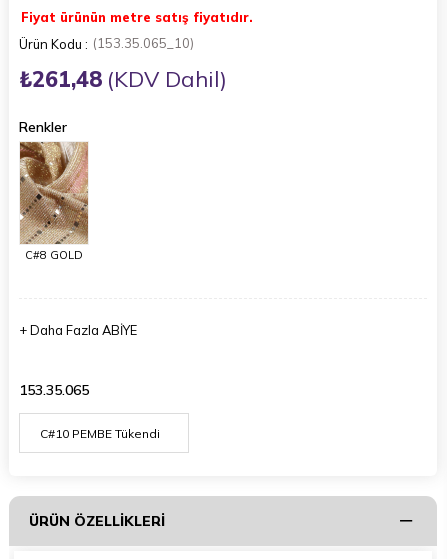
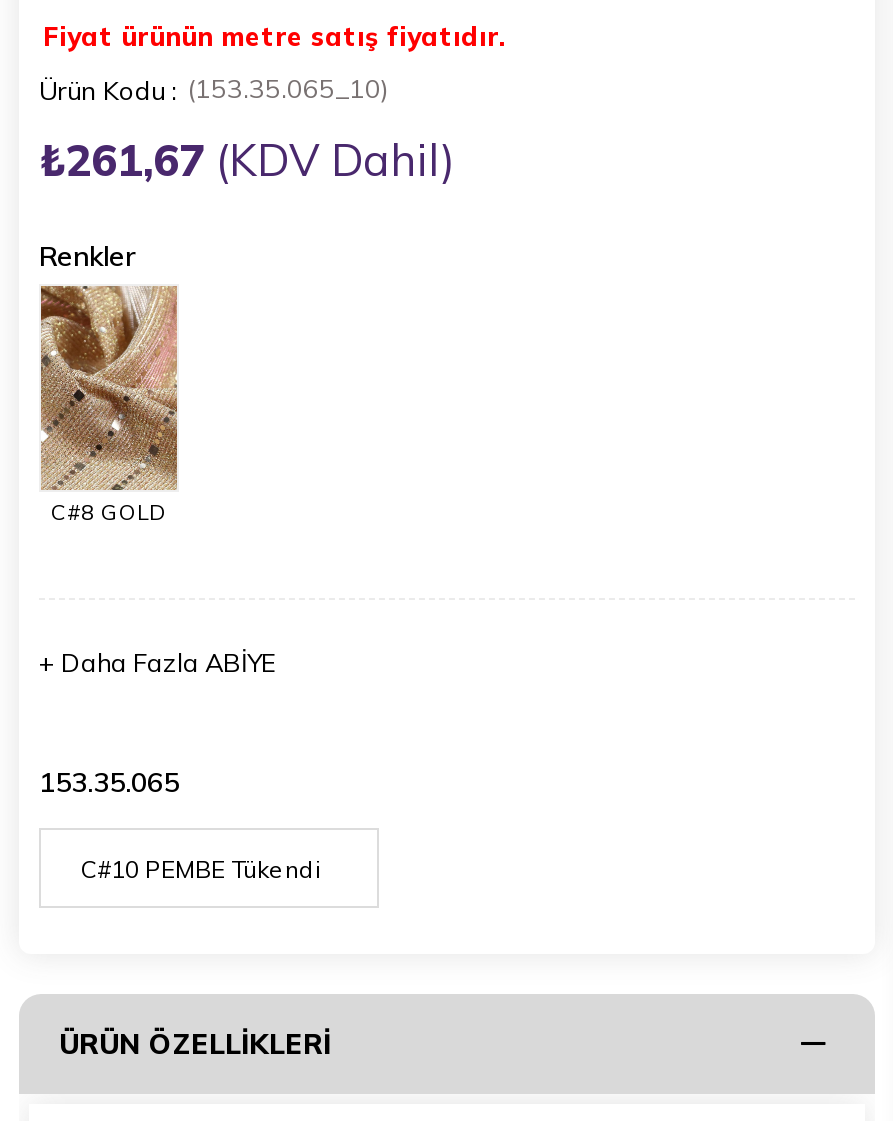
- ₺261,48 (KDV Dahil)
+ ₺261,67 (KDV Dahil)
